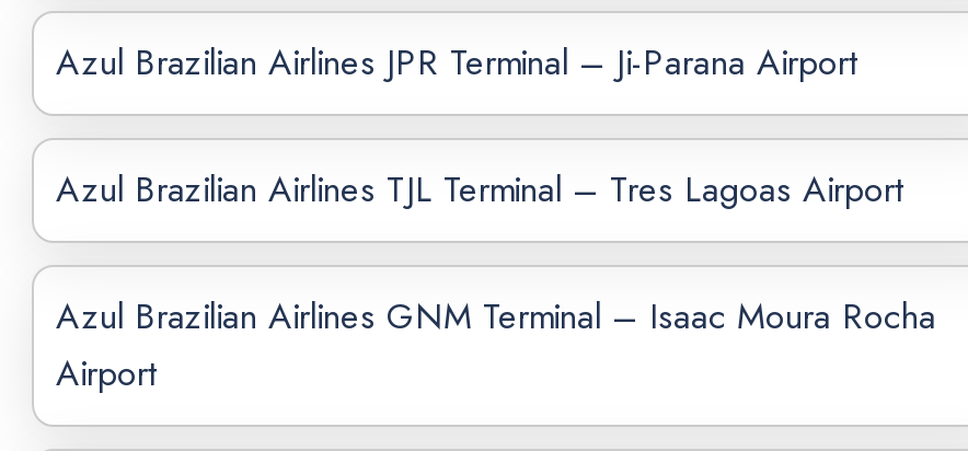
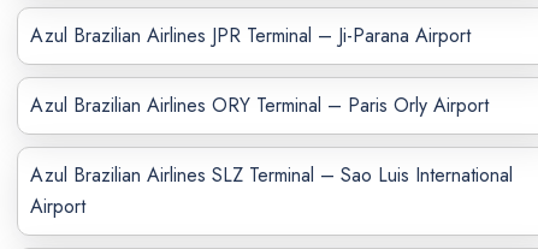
- Azul Brazilian Airlines TJL Terminal – Tres Lagoas Airport
+ Azul Brazilian Airlines ORY Terminal – Paris Orly Airport

- Azul Brazilian Airlines GNM Terminal – Isaac Moura Rocha
+ Azul Brazilian Airlines SLZ Terminal – Sao Luis International
